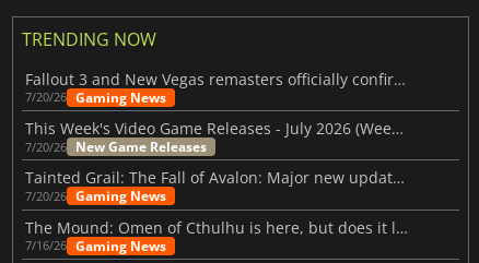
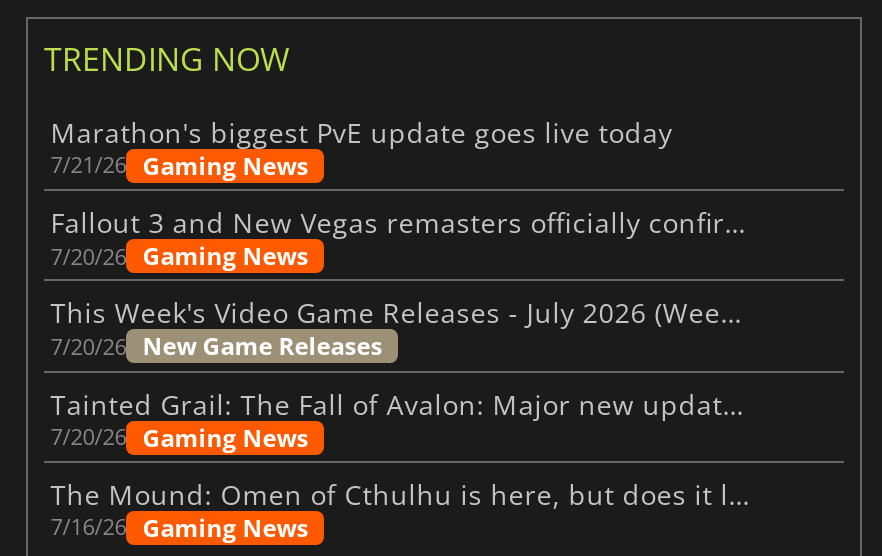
+ Marathon's biggest PvE update goes live today
+ 7/21/26 Gaming News
